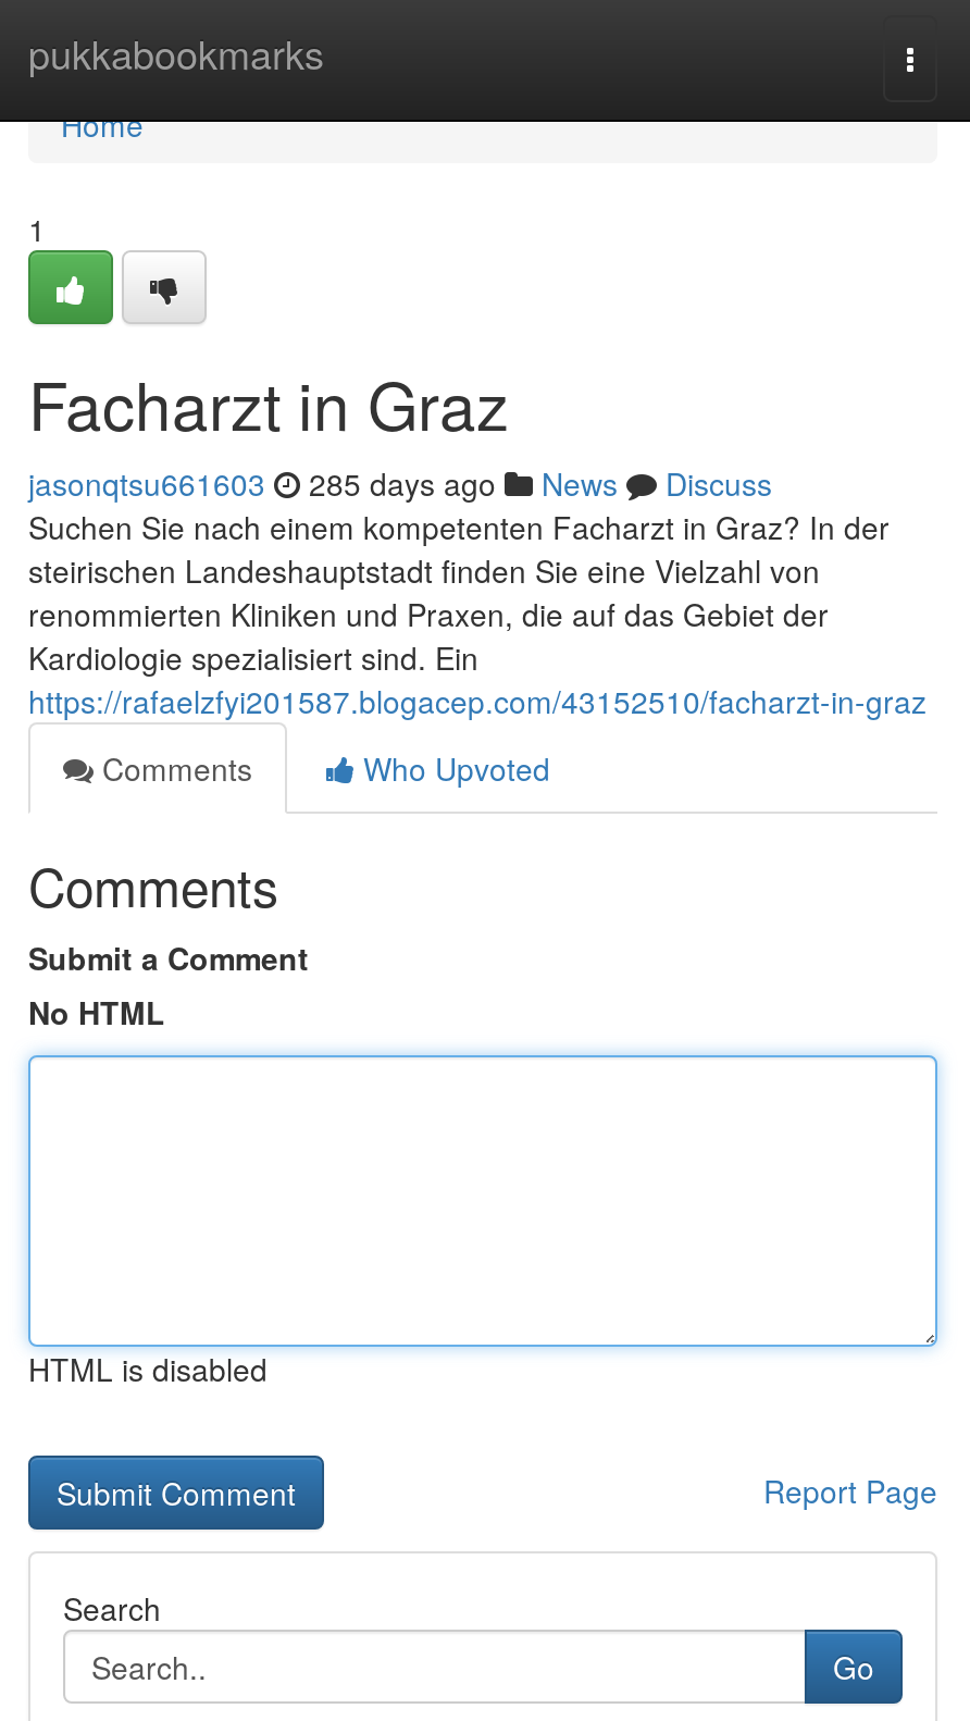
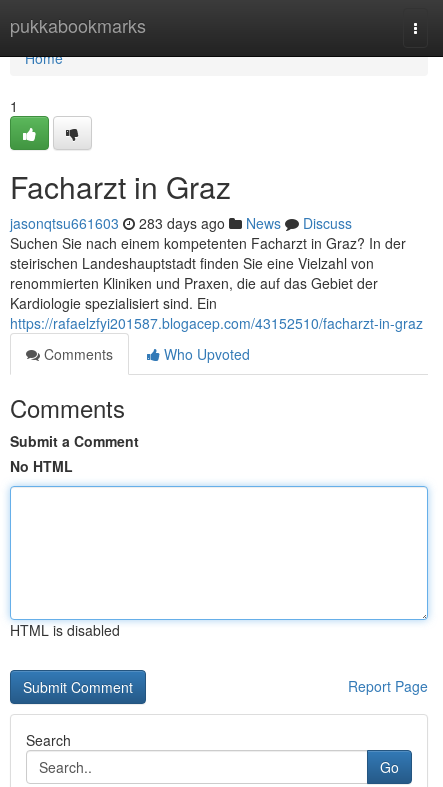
- jasonqtsu661603 285 days ago News Discuss
+ jasonqtsu661603 283 days ago News Discuss
